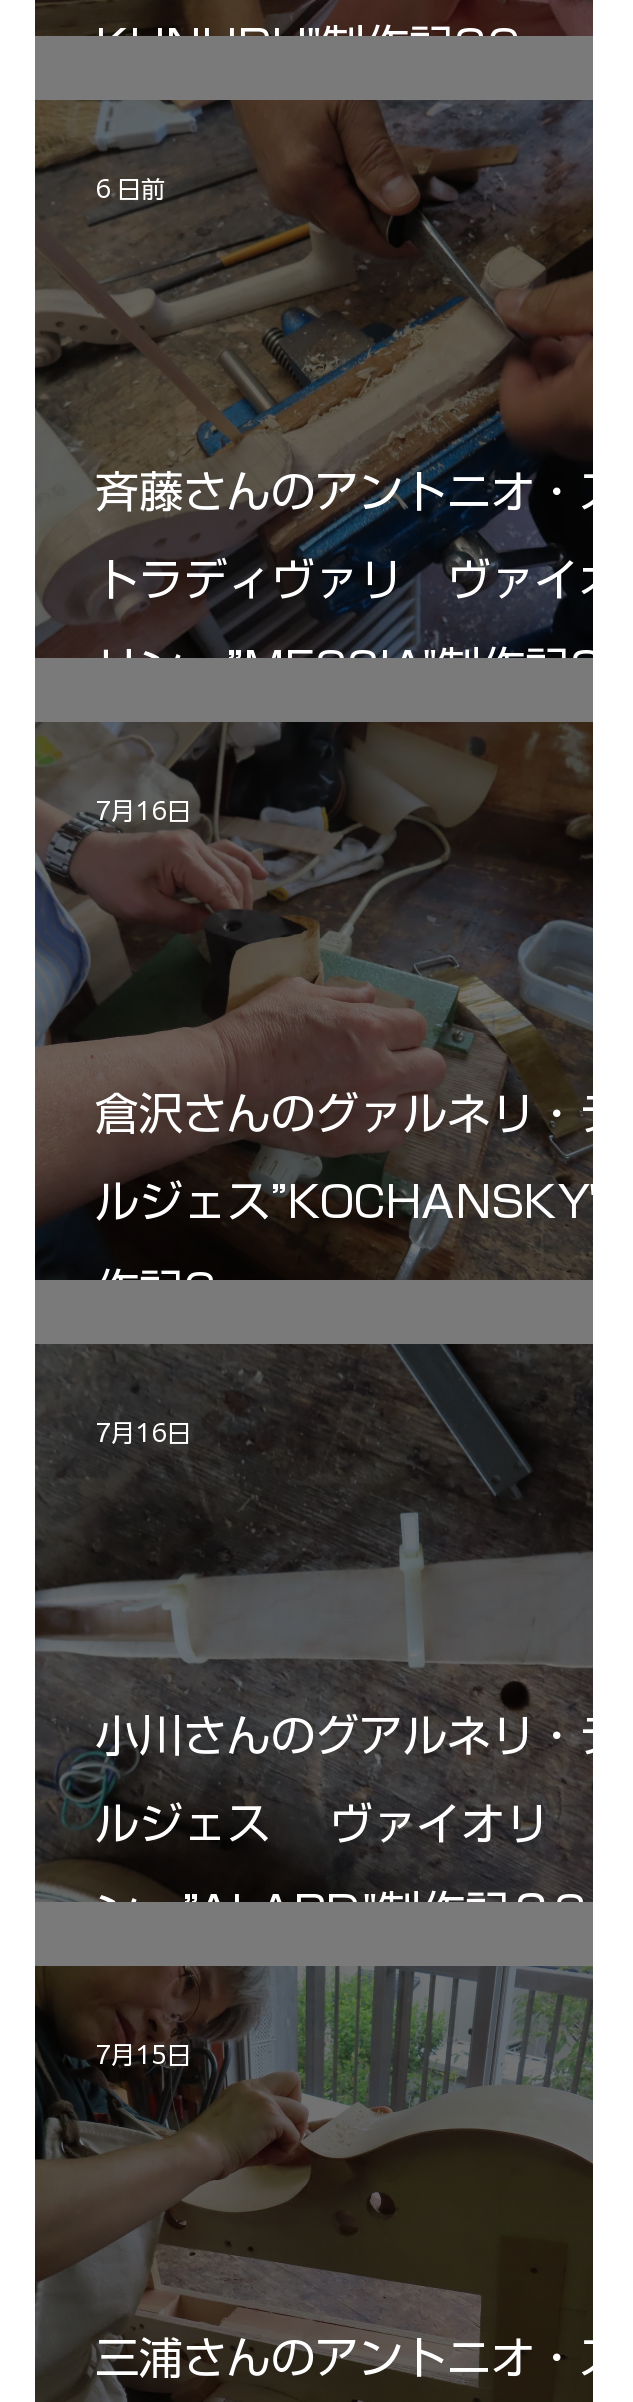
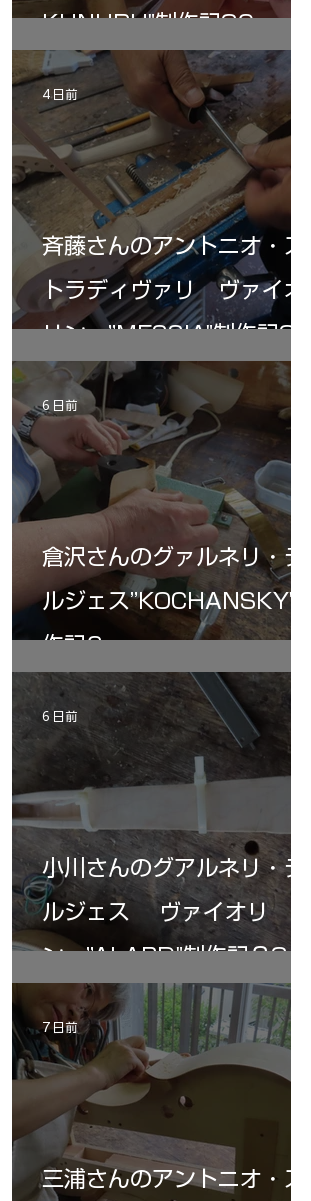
- 6 日前
+ 4 日前

- 7月16日
+ 6 日前

- 7月16日
+ 6 日前

- 7月15日
+ 7 日前
